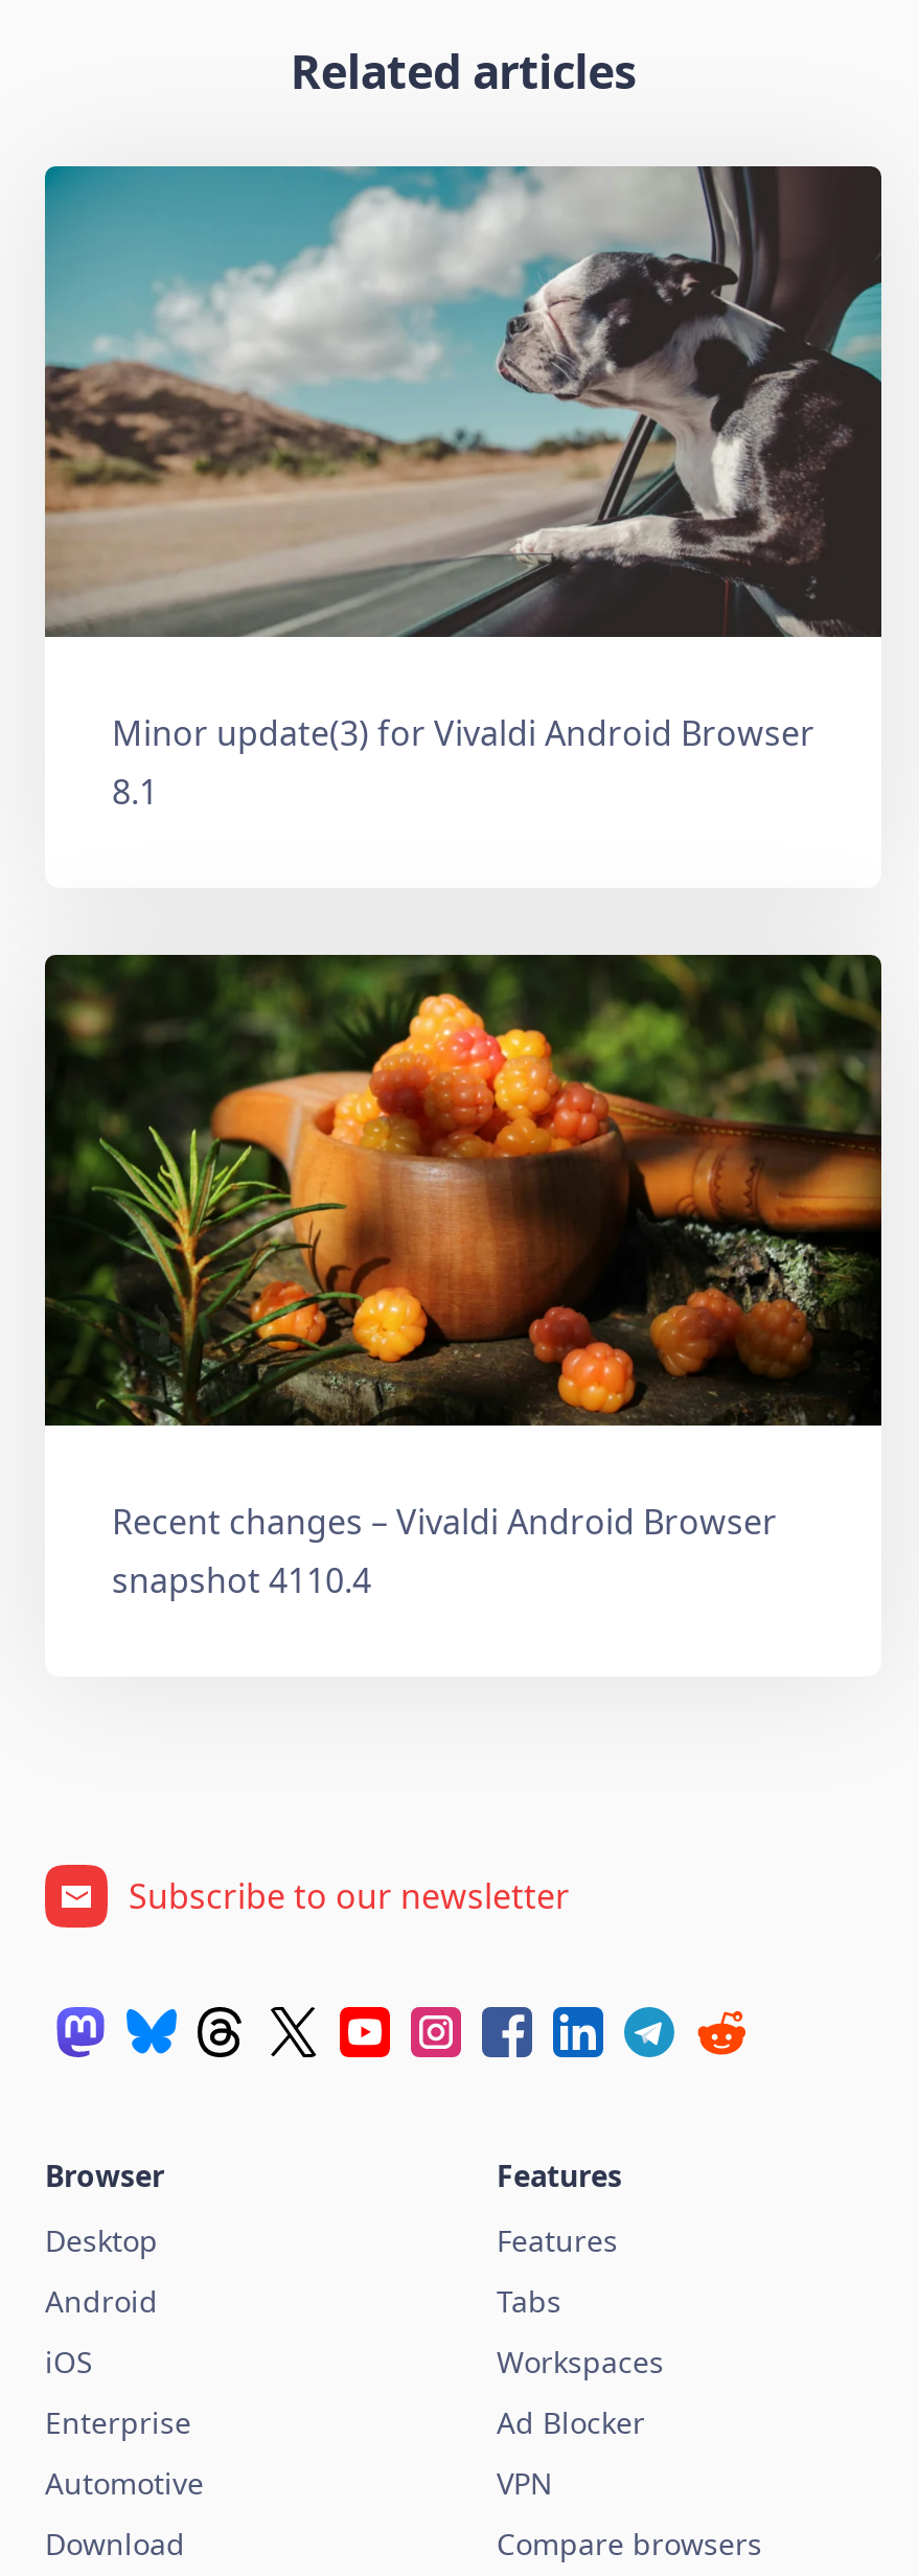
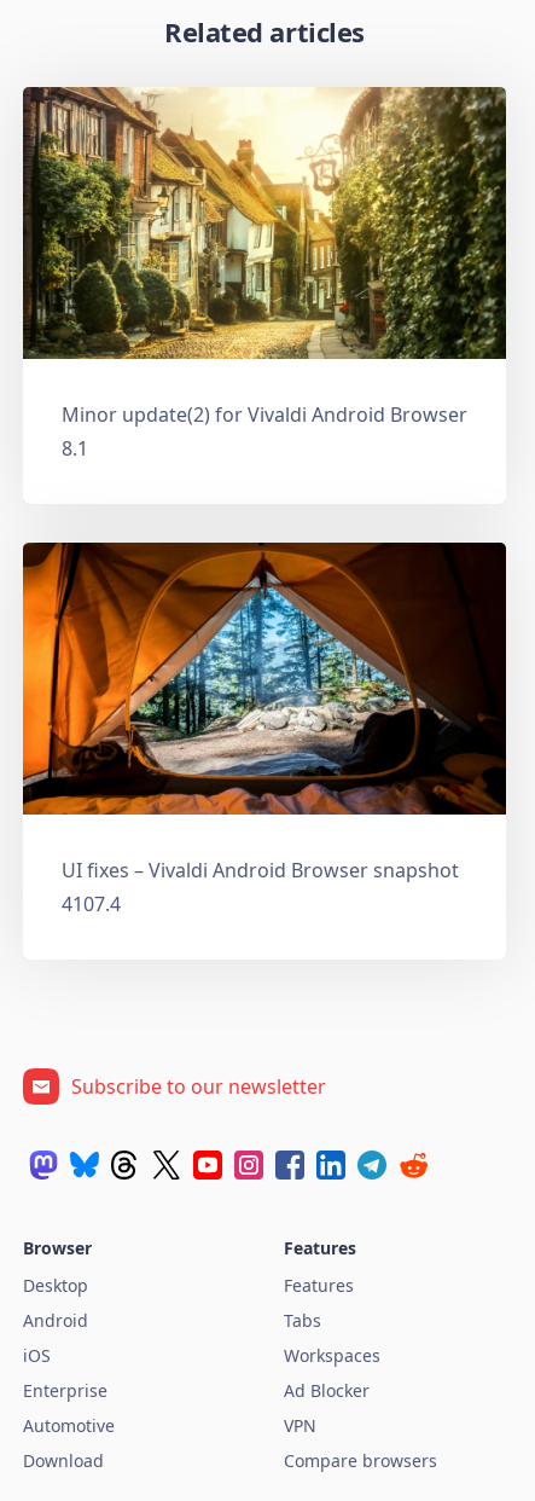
- [image]
- Minor update(3) for Vivaldi Android Browser
+ [image]
+ Minor update(2) for Vivaldi Android Browser

- [image]
- Recent changes – Vivaldi Android Browser
- snapshot 4110.4
+ [image]
+ UI fixes – Vivaldi Android Browser snapshot
+ 4107.4
